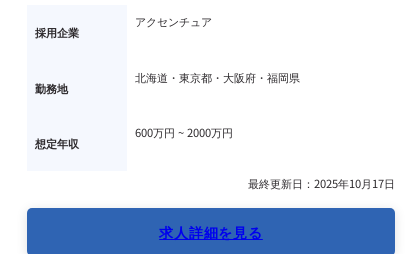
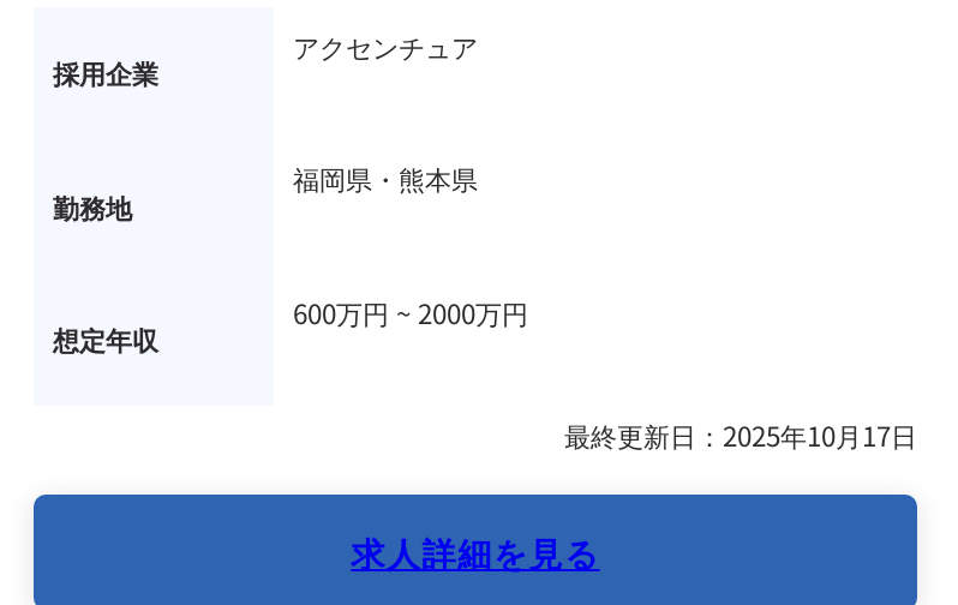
- 北海道・東京都・大阪府・福岡県
+ 福岡県・熊本県
